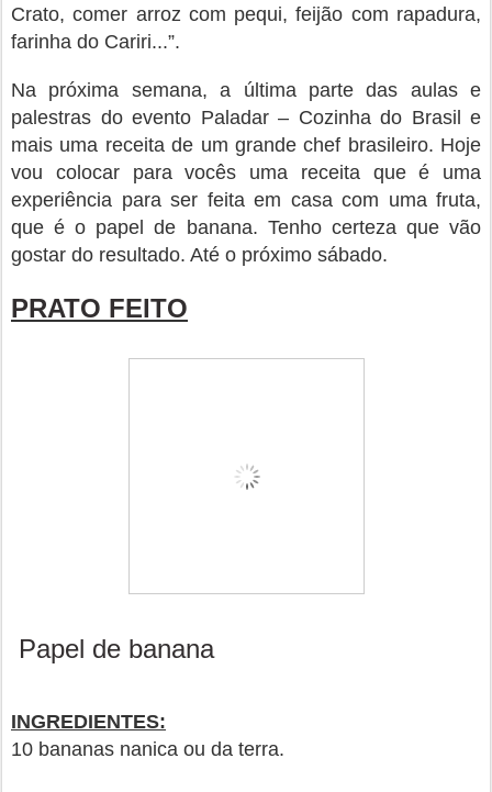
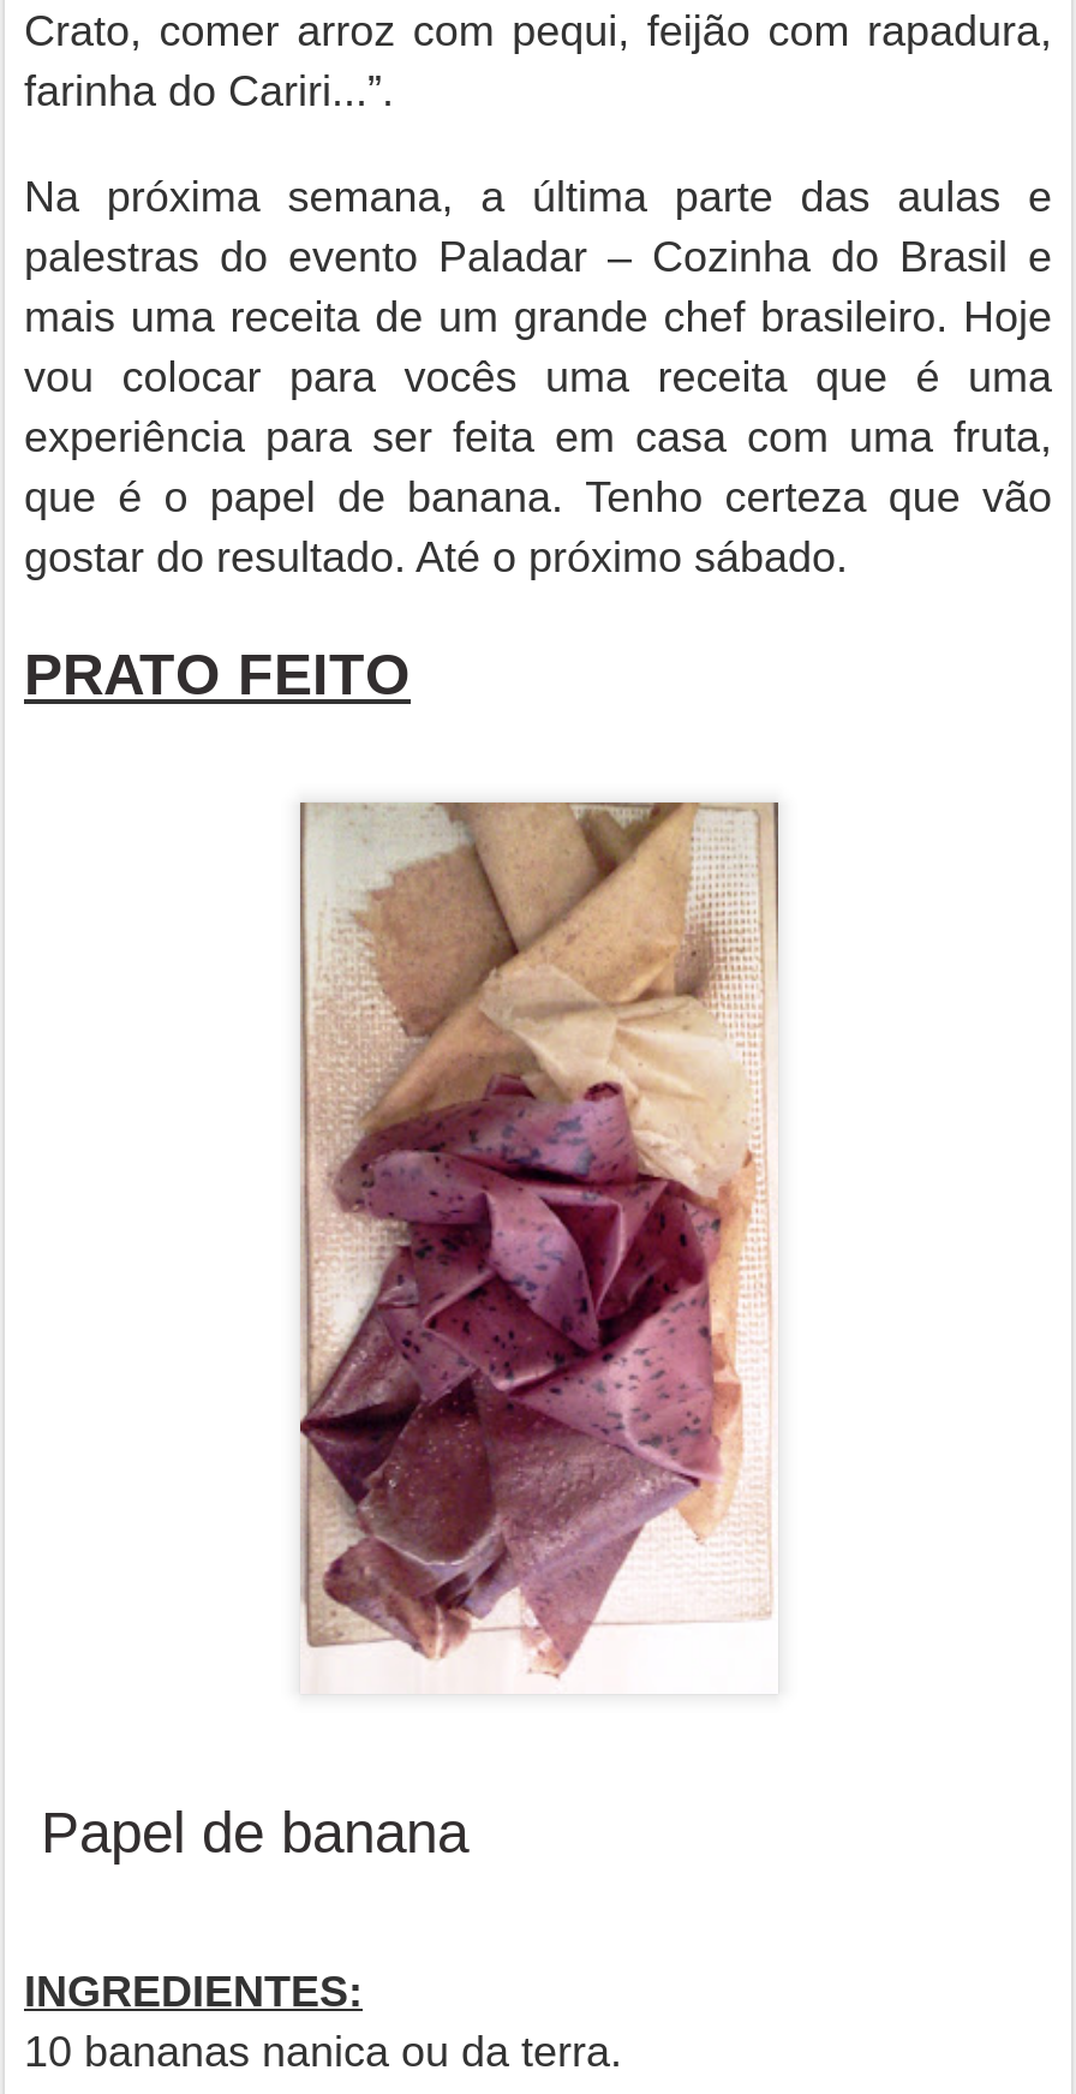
+ [image]
